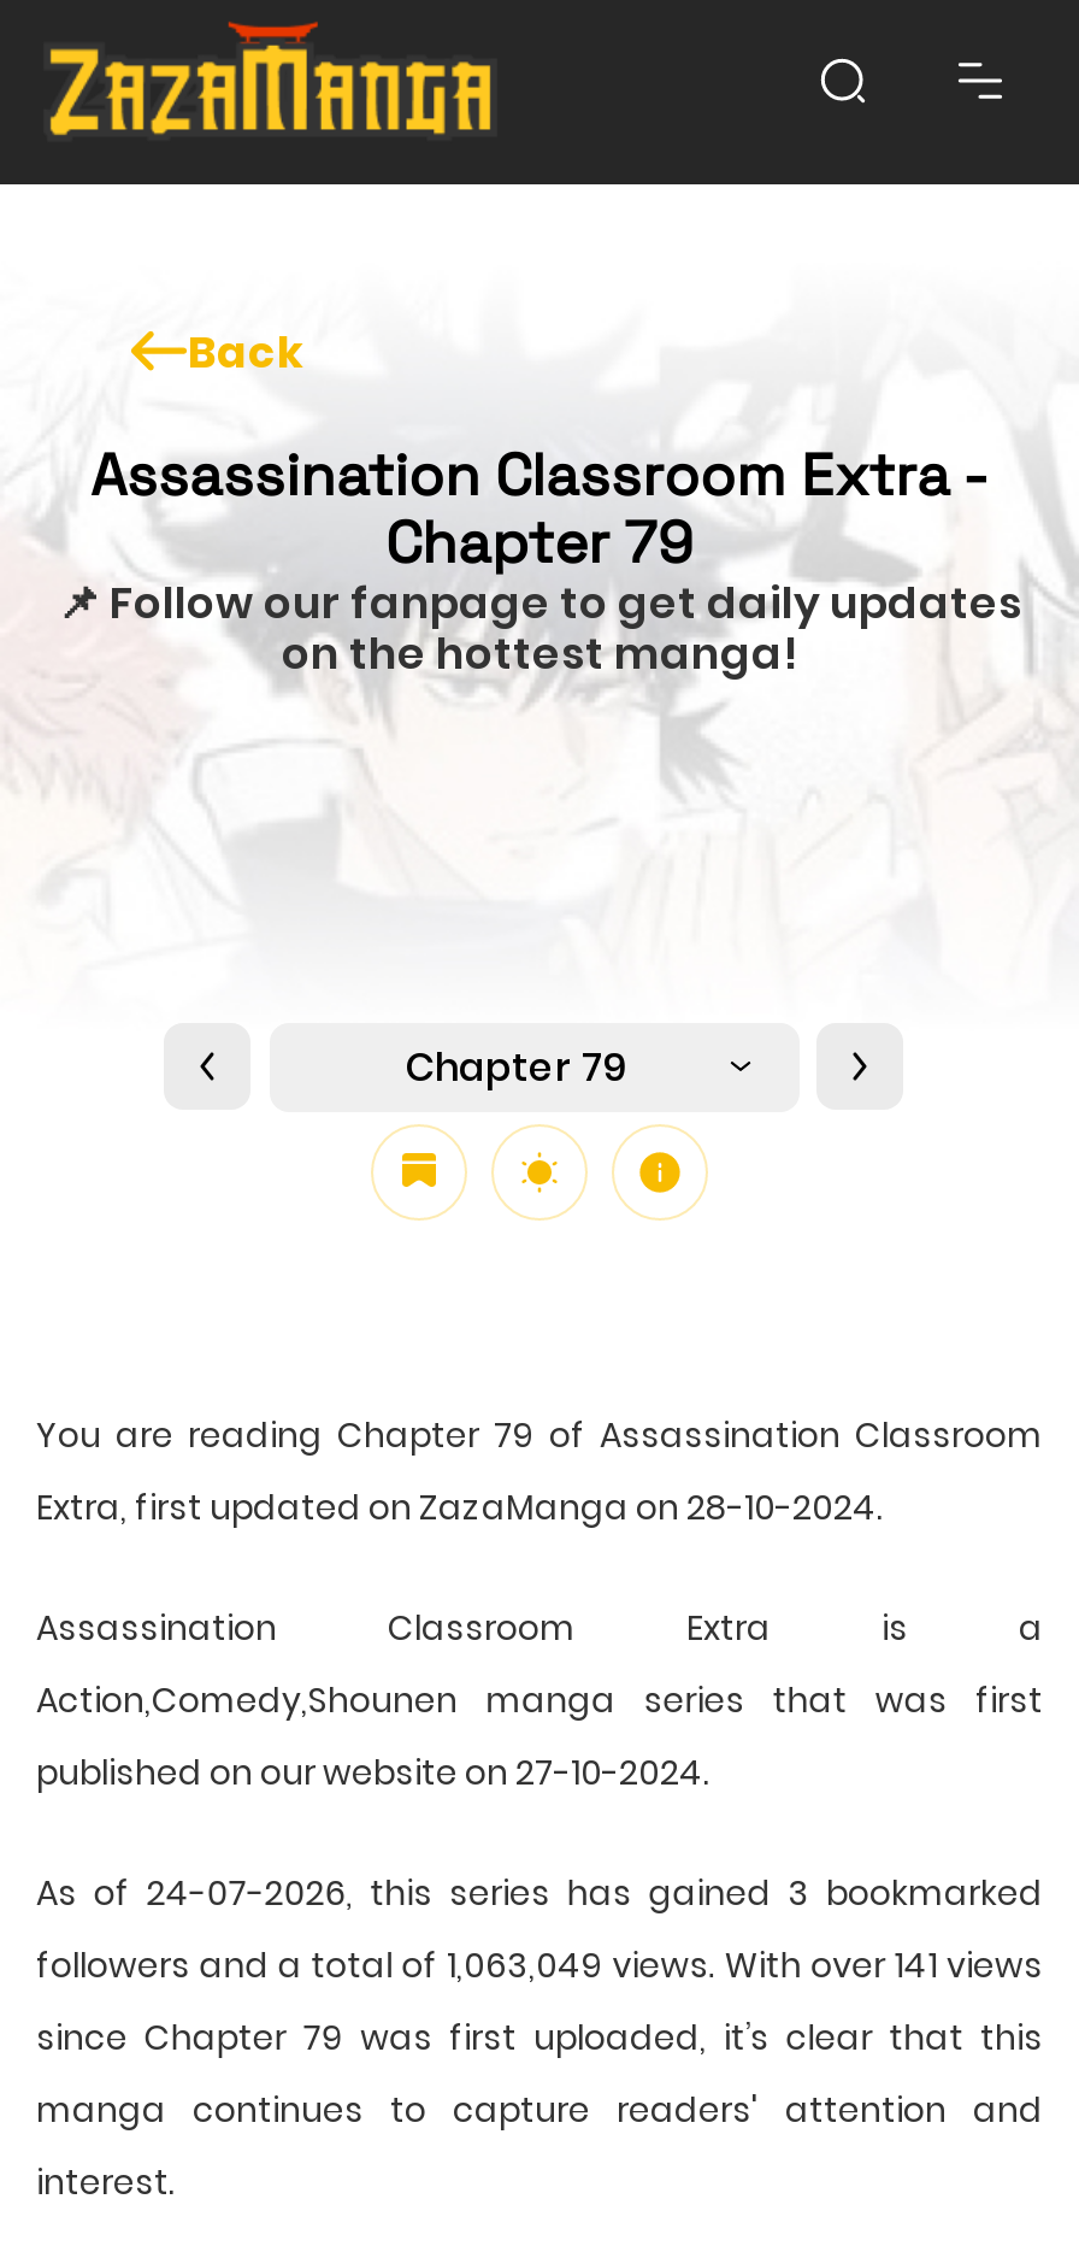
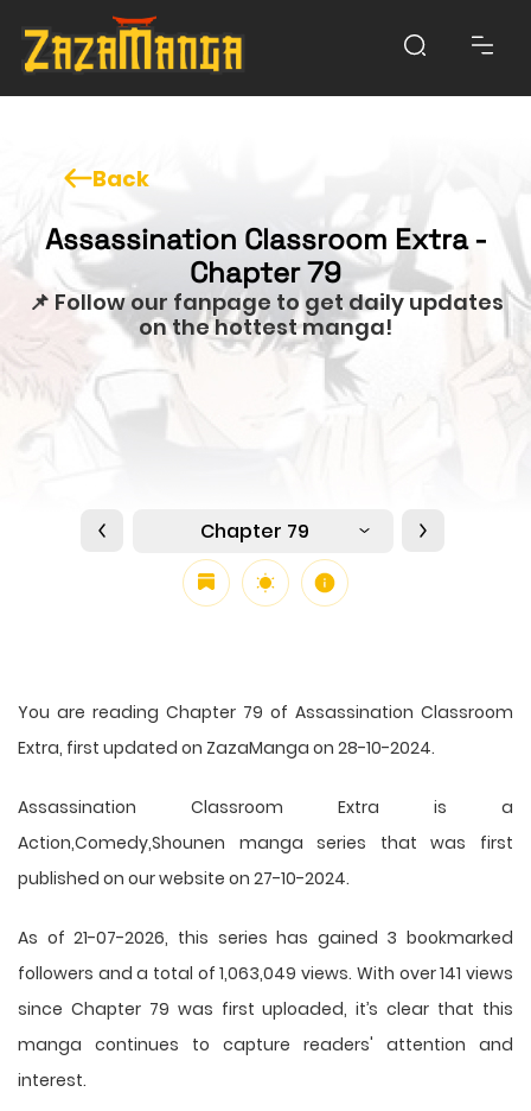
- As of 24-07-2026, this series has gained 3 bookmarked
+ As of 21-07-2026, this series has gained 3 bookmarked
